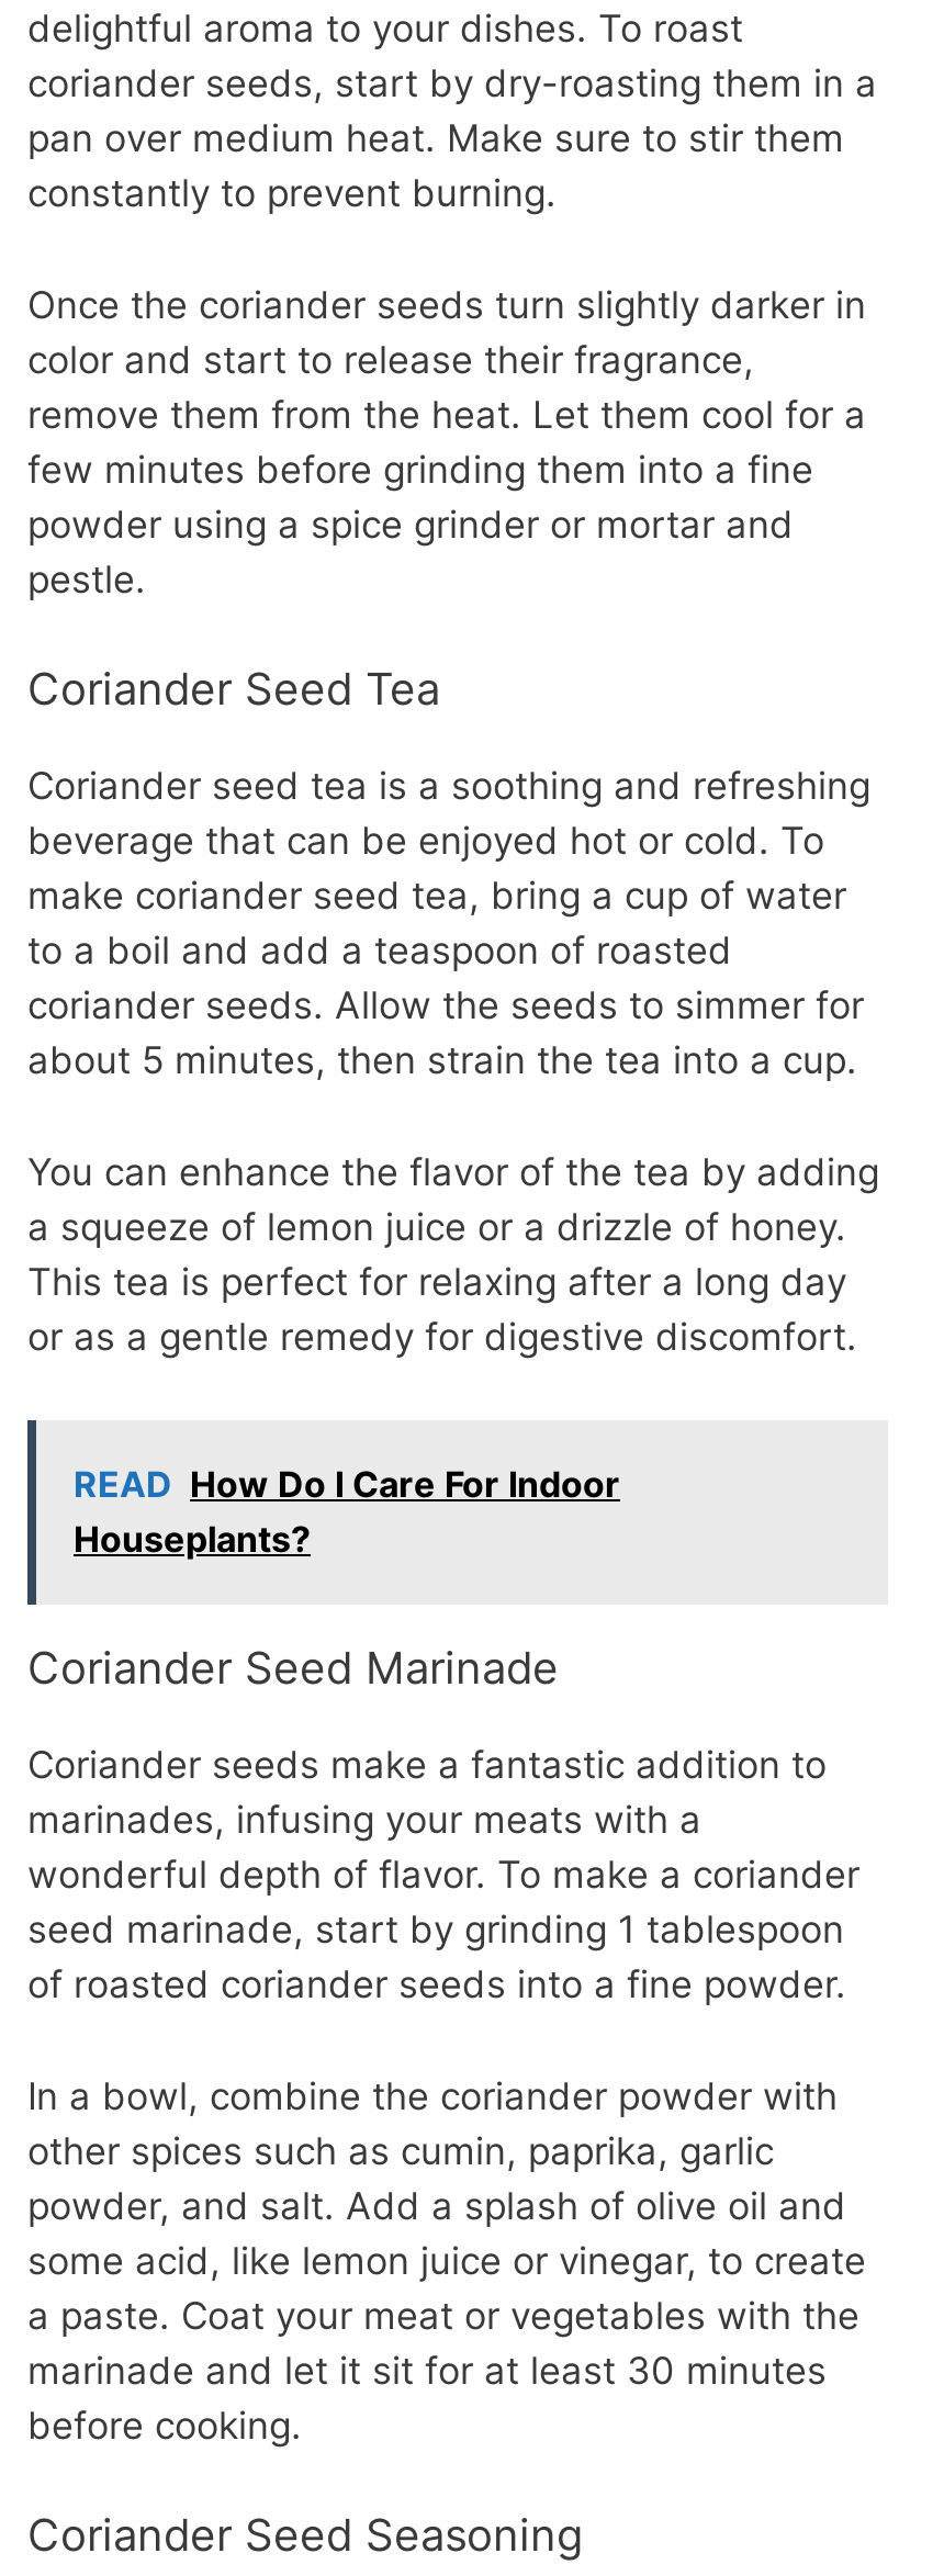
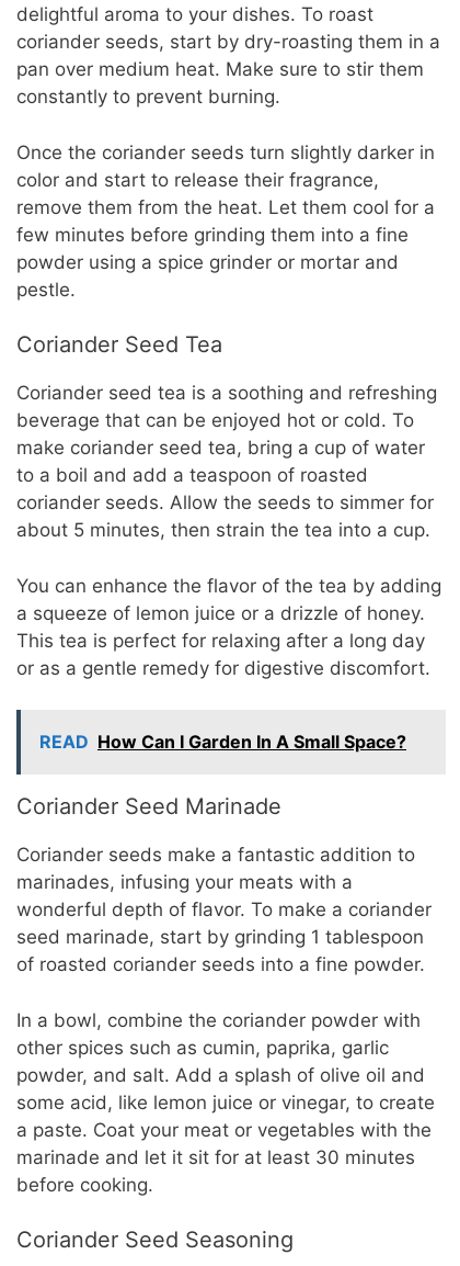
- READ How Do I Care For Indoor
- Houseplants?
+ READ How Can I Garden In A Small Space?
